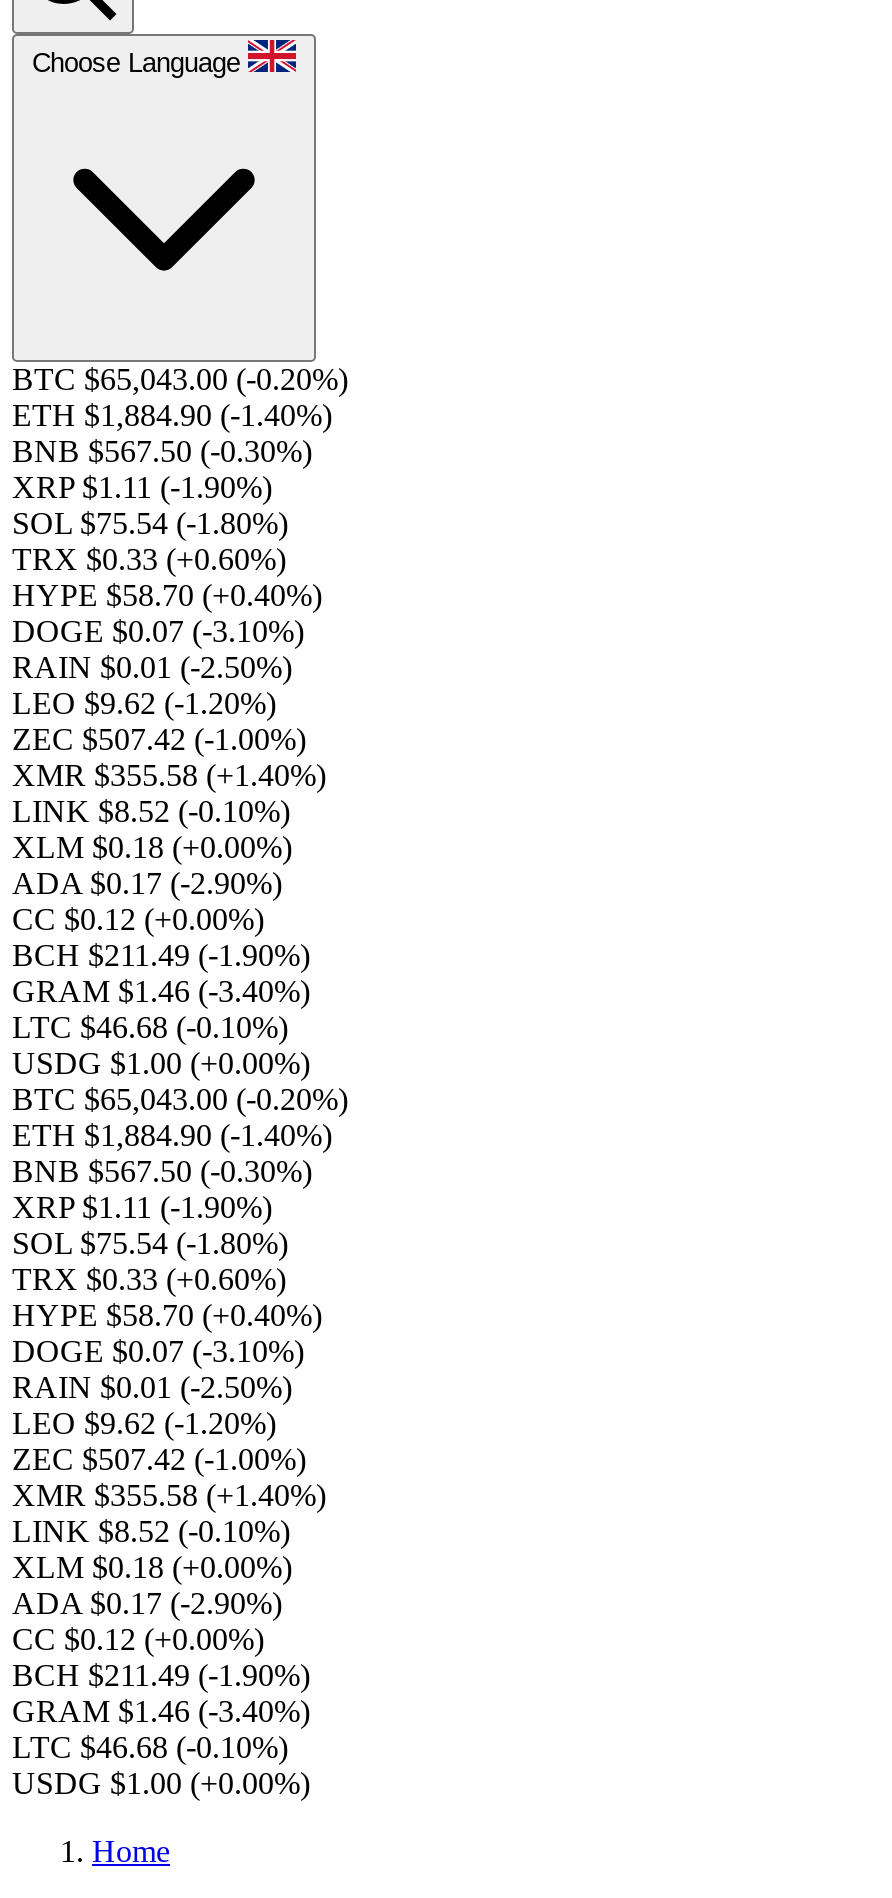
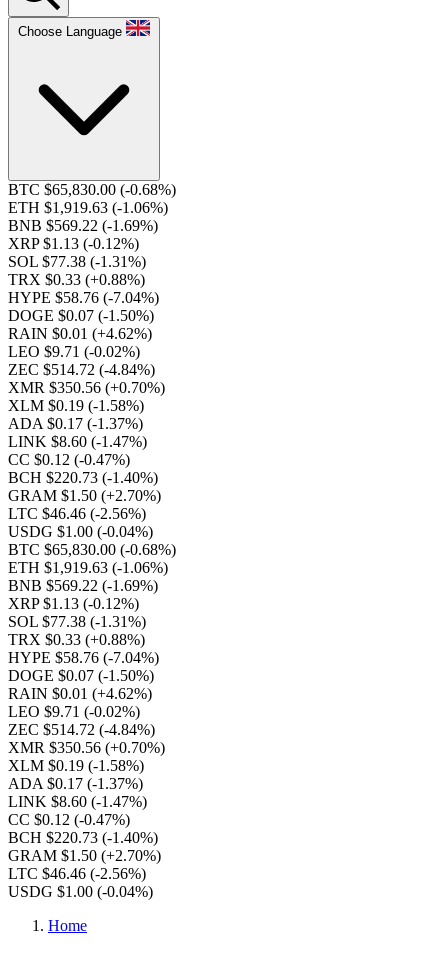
- BTC $65,043.00(-0.20%)
- ETH $1,884.90 (-1.40%)
- BNB $567.50 (-0.30%)
- XRP $1.11 (-1.90%)
- SOL $75.54 (-1.80%)
- TRX $0.33 (+0.60%)
- HYPE $58.70 (+0.40%)
- DOGE $0.07 (-3.10%)
- RAIN $0.01 (-2.50%)
- LEO $9.62 (-1.20%)
- ZEC $507.42 (-1.00%)
- XMR $355.58(+1.40%)
- LINK $8.52 (-0.10%)
- XLM $0.18 (+0.00%)
- ADA $0.17 (-2.90%)
- CC $0.12 (+0.00%)
- BCH $211.49 (-1.90%)
- GRAM $1.46 (-3.40%)
- LTC $46.68 (-0.10%)
- USDG $1.00(+0.00%)
- BTC $65,043.00 (-0.20%)
- ETH $1,884.90 (-1.40%)
- BNB $567.50 (-0.30%)
- XRP $1.11 (-1.90%)
- SOL $75.54 (-1.80%)
- TRX $0.33 (+0.60%)
- HYPE $58.70 (+0.40%)
- DOGE $0.07 (-3.10%)
- RAIN $0.01 (-2.50%)
- LEO $9.62 (-1.20%)
- ZEC $507.42 (-1.00%)
- XMR $355.58(+1.40%)
- LINK $8.52 (-0.10%)
- XLM $0.18 (+0.00%)
- ADA $0.17 (-2.90%)
- CC $0.12 (+0.00%)
- BCH $211.49 (-1.90%)
- GRAM $1.46 (-3.40%)
- LTC $46.68 (-0.10%)
- USDG $1.00(+0.00%)
+ BTC $65,830.00(-0.68%)
+ ETH $1,919.63 (-1.06%)
+ BNB $569.22 (-1.69%)
+ XRP $1.13 (-0.12%)
+ SOL $77.38 (-1.31%)
+ TRX $0.33 (+0.88%)
+ HYPE $58.76 (-7.04%)
+ DOGE $0.07 (-1.50%)
+ RAIN $0.01 (+4.62%)
+ LEO $9.71 (-0.02%)
+ ZEC $514.72 (-4.84%)
+ XMR $350.56(+0.70%)
+ XLM $0.19 (-1.58%)
+ ADA $0.17 (-1.37%)
+ LINK $8.60 (-1.47%)
+ CC $0.12 (-0.47%)
+ BCH $220.73 (-1.40%)
+ GRAM $1.50 (+2.70%)
+ LTC $46.46 (-2.56%)
+ USDG $1.00(-0.04%)
+ BTC $65,830.00 (-0.68%)
+ ETH $1,919.63 (-1.06%)
+ BNB $569.22 (-1.69%)
+ XRP $1.13 (-0.12%)
+ SOL $77.38 (-1.31%)
+ TRX $0.33 (+0.88%)
+ HYPE $58.76 (-7.04%)
+ DOGE $0.07 (-1.50%)
+ RAIN $0.01 (+4.62%)
+ LEO $9.71 (-0.02%)
+ ZEC $514.72 (-4.84%)
+ XMR $350.56(+0.70%)
+ XLM $0.19 (-1.58%)
+ ADA $0.17 (-1.37%)
+ LINK $8.60 (-1.47%)
+ CC $0.12 (-0.47%)
+ BCH $220.73 (-1.40%)
+ GRAM $1.50 (+2.70%)
+ LTC $46.46 (-2.56%)
+ USDG $1.00(-0.04%)
